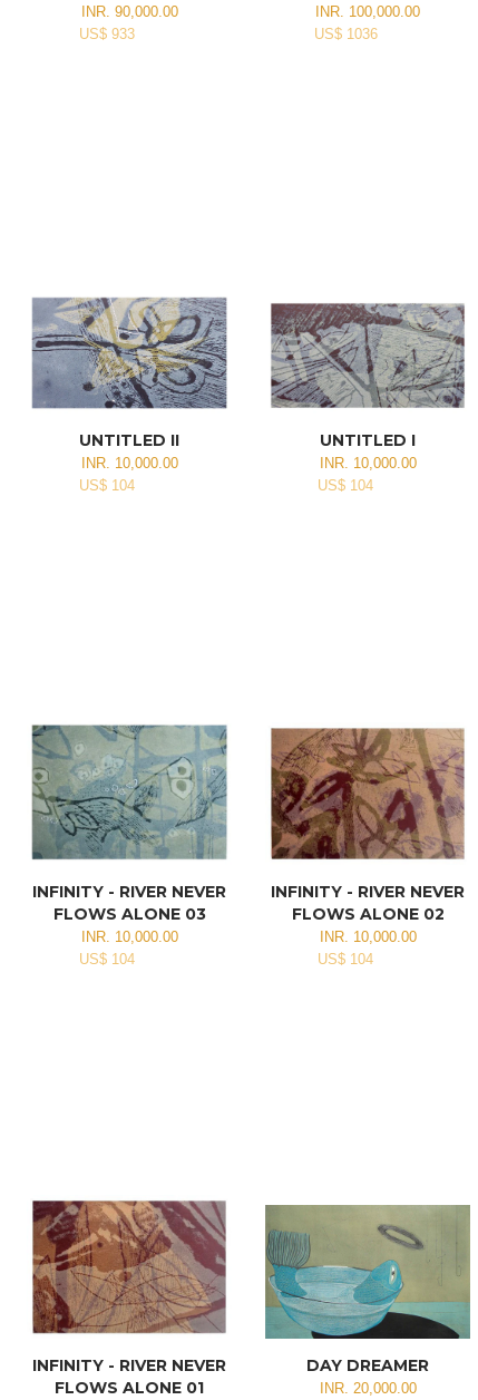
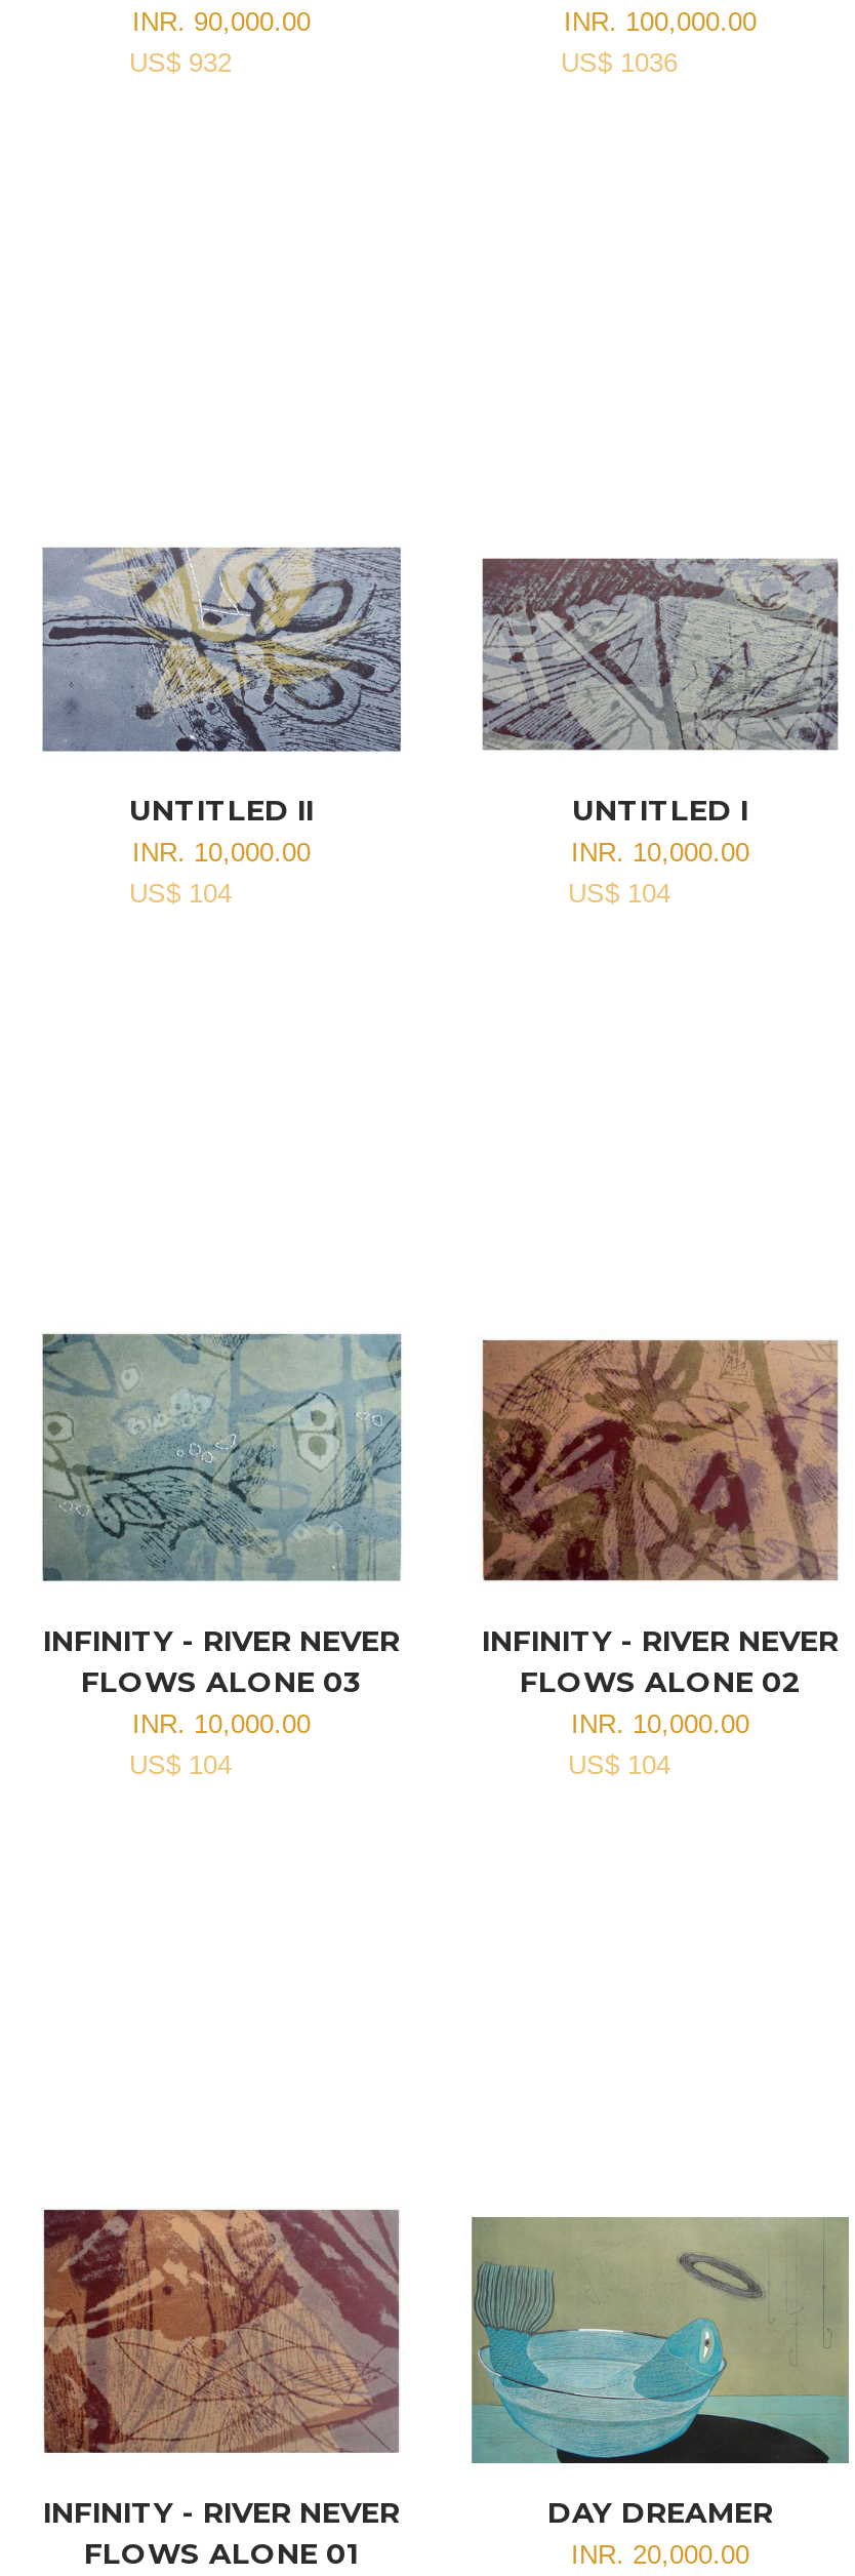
- US$ 933
+ US$ 932
